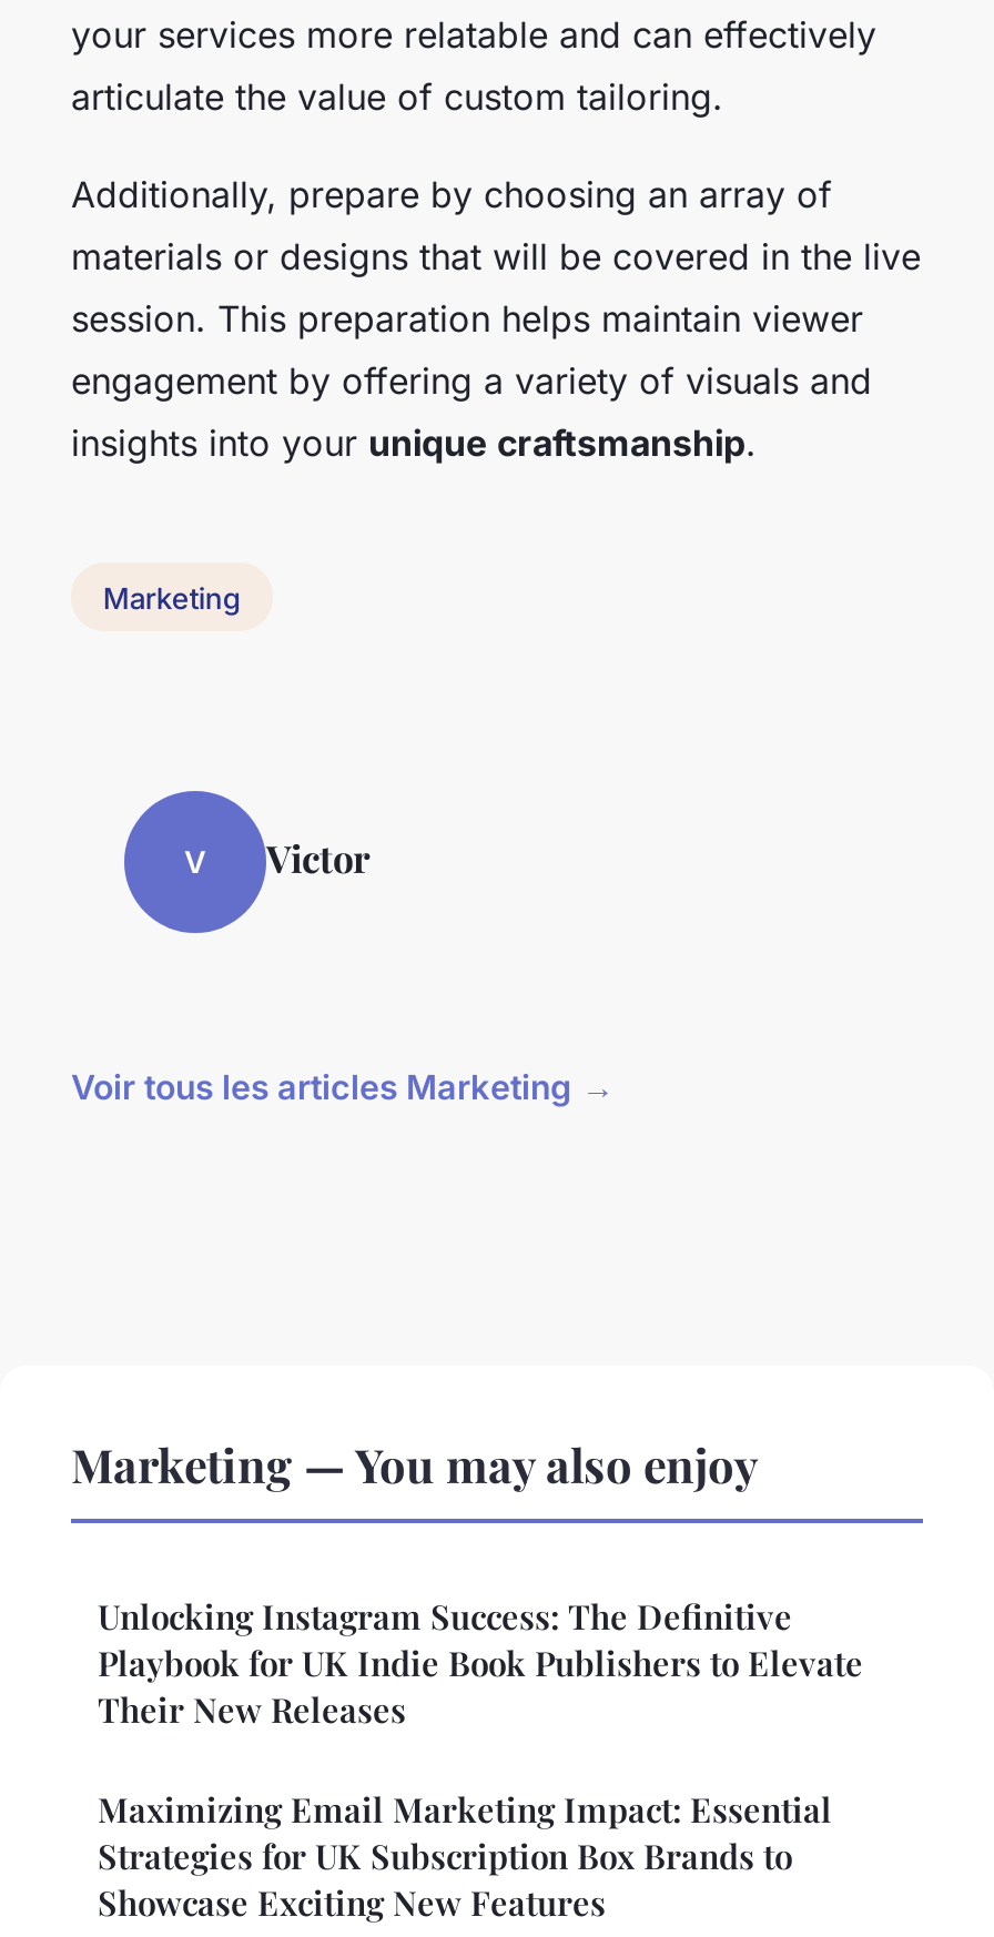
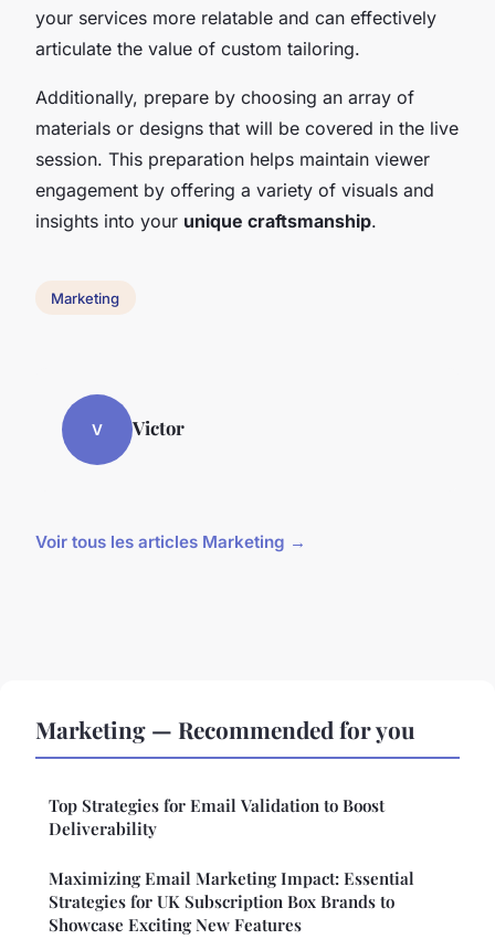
- Marketing — You may also enjoy
+ Marketing — Recommended for you

- Unlocking Instagram Success: The Definitive
- Playbook for UK Indie Book Publishers to Elevate
- Their New Releases
+ Top Strategies for Email Validation to Boost
+ Deliverability
